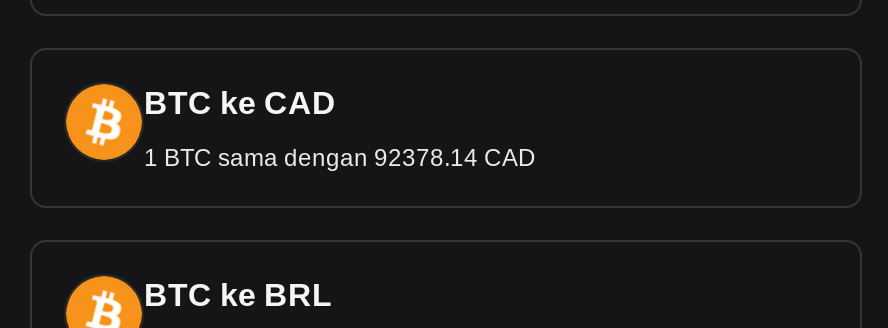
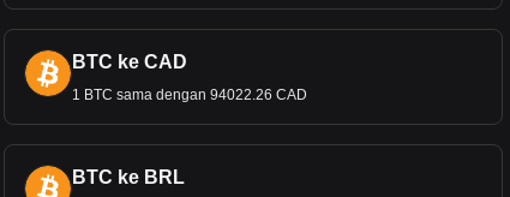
- 1 BTC sama dengan 92378.14 CAD
+ 1 BTC sama dengan 94022.26 CAD
